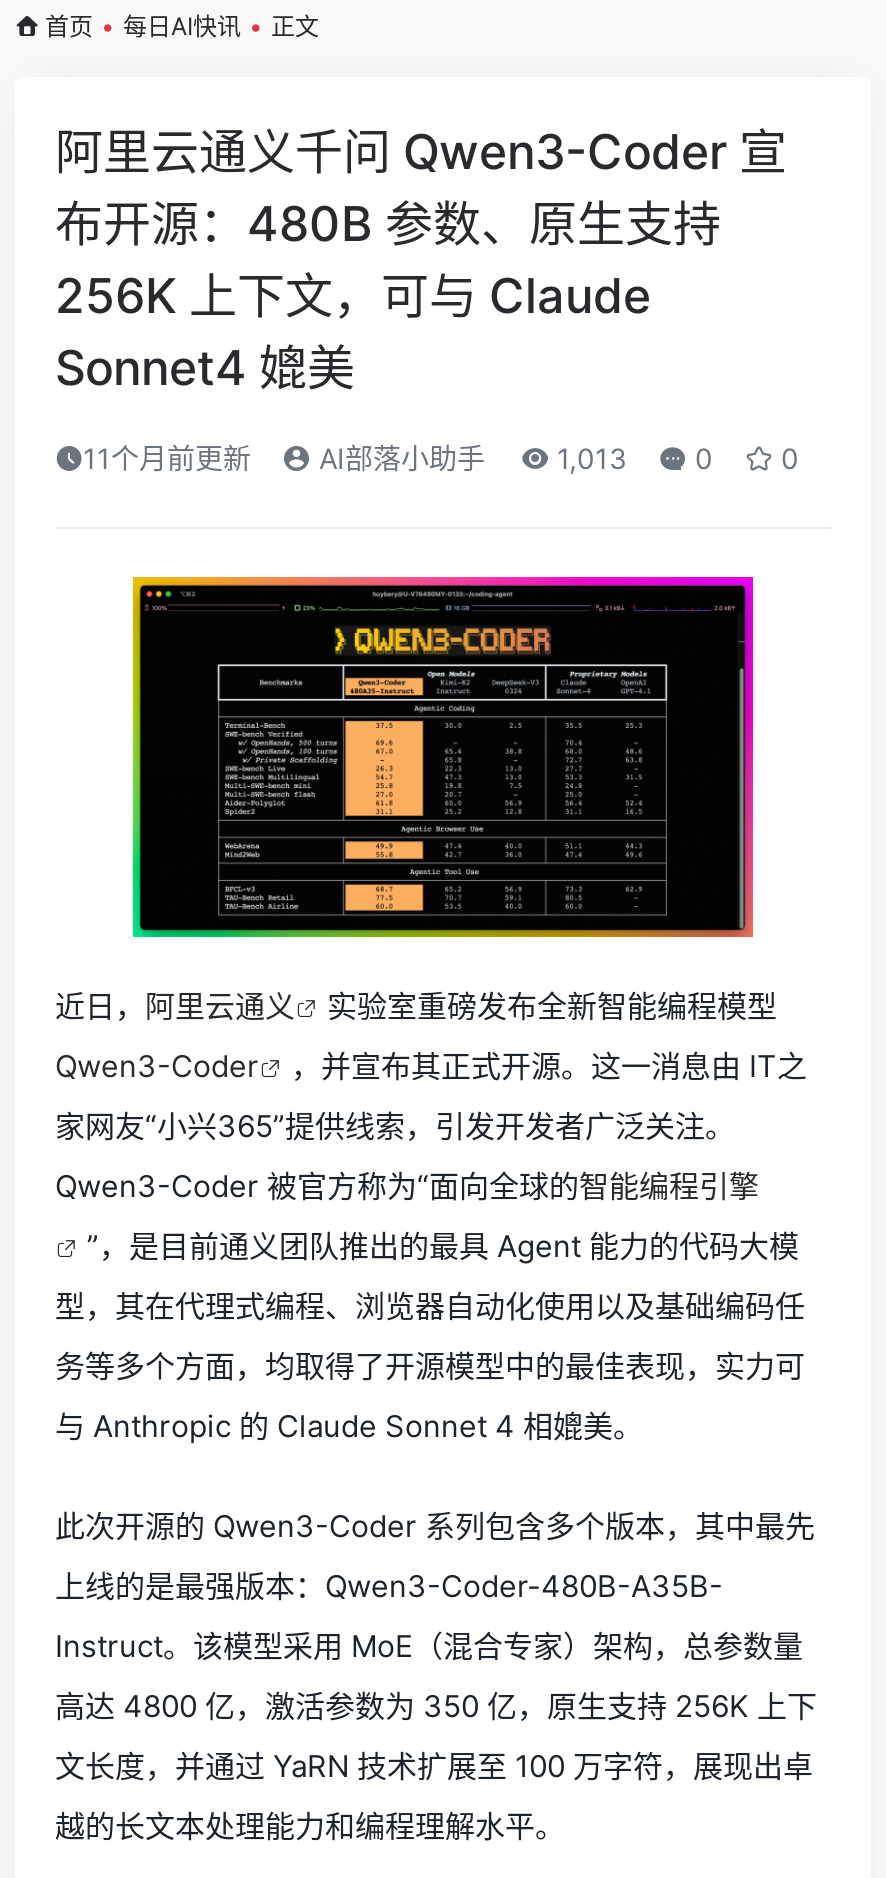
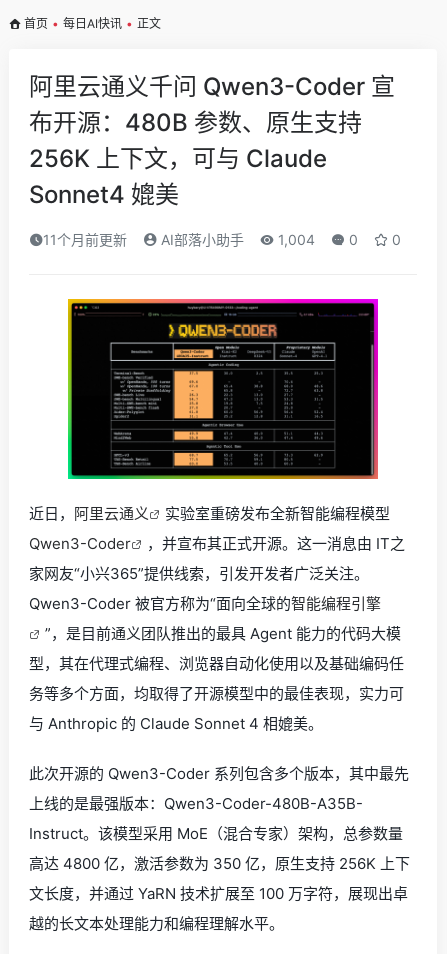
- 11个月前更新 AI部落小助手 1,013 0 0
+ 11个月前更新 AI部落小助手 1,004 0 0
